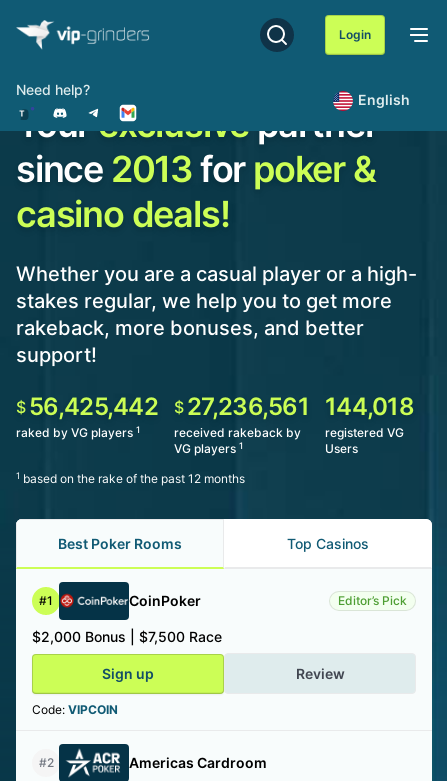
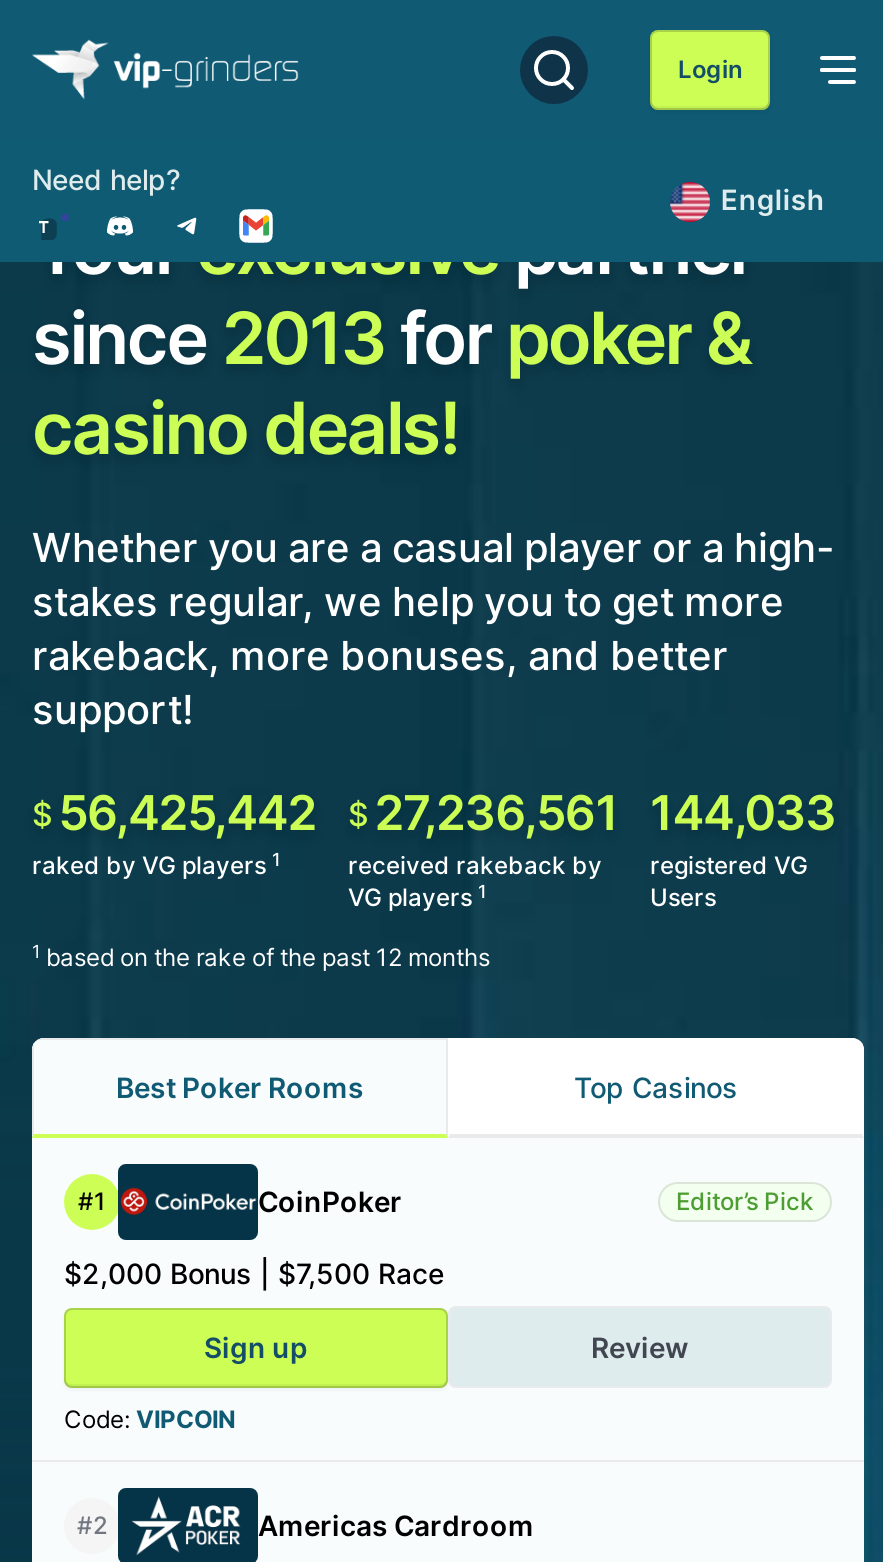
- $ 56,425,442 $ 27,236,561 144,018
+ $ 56,425,442 $ 27,236,561 144,033
